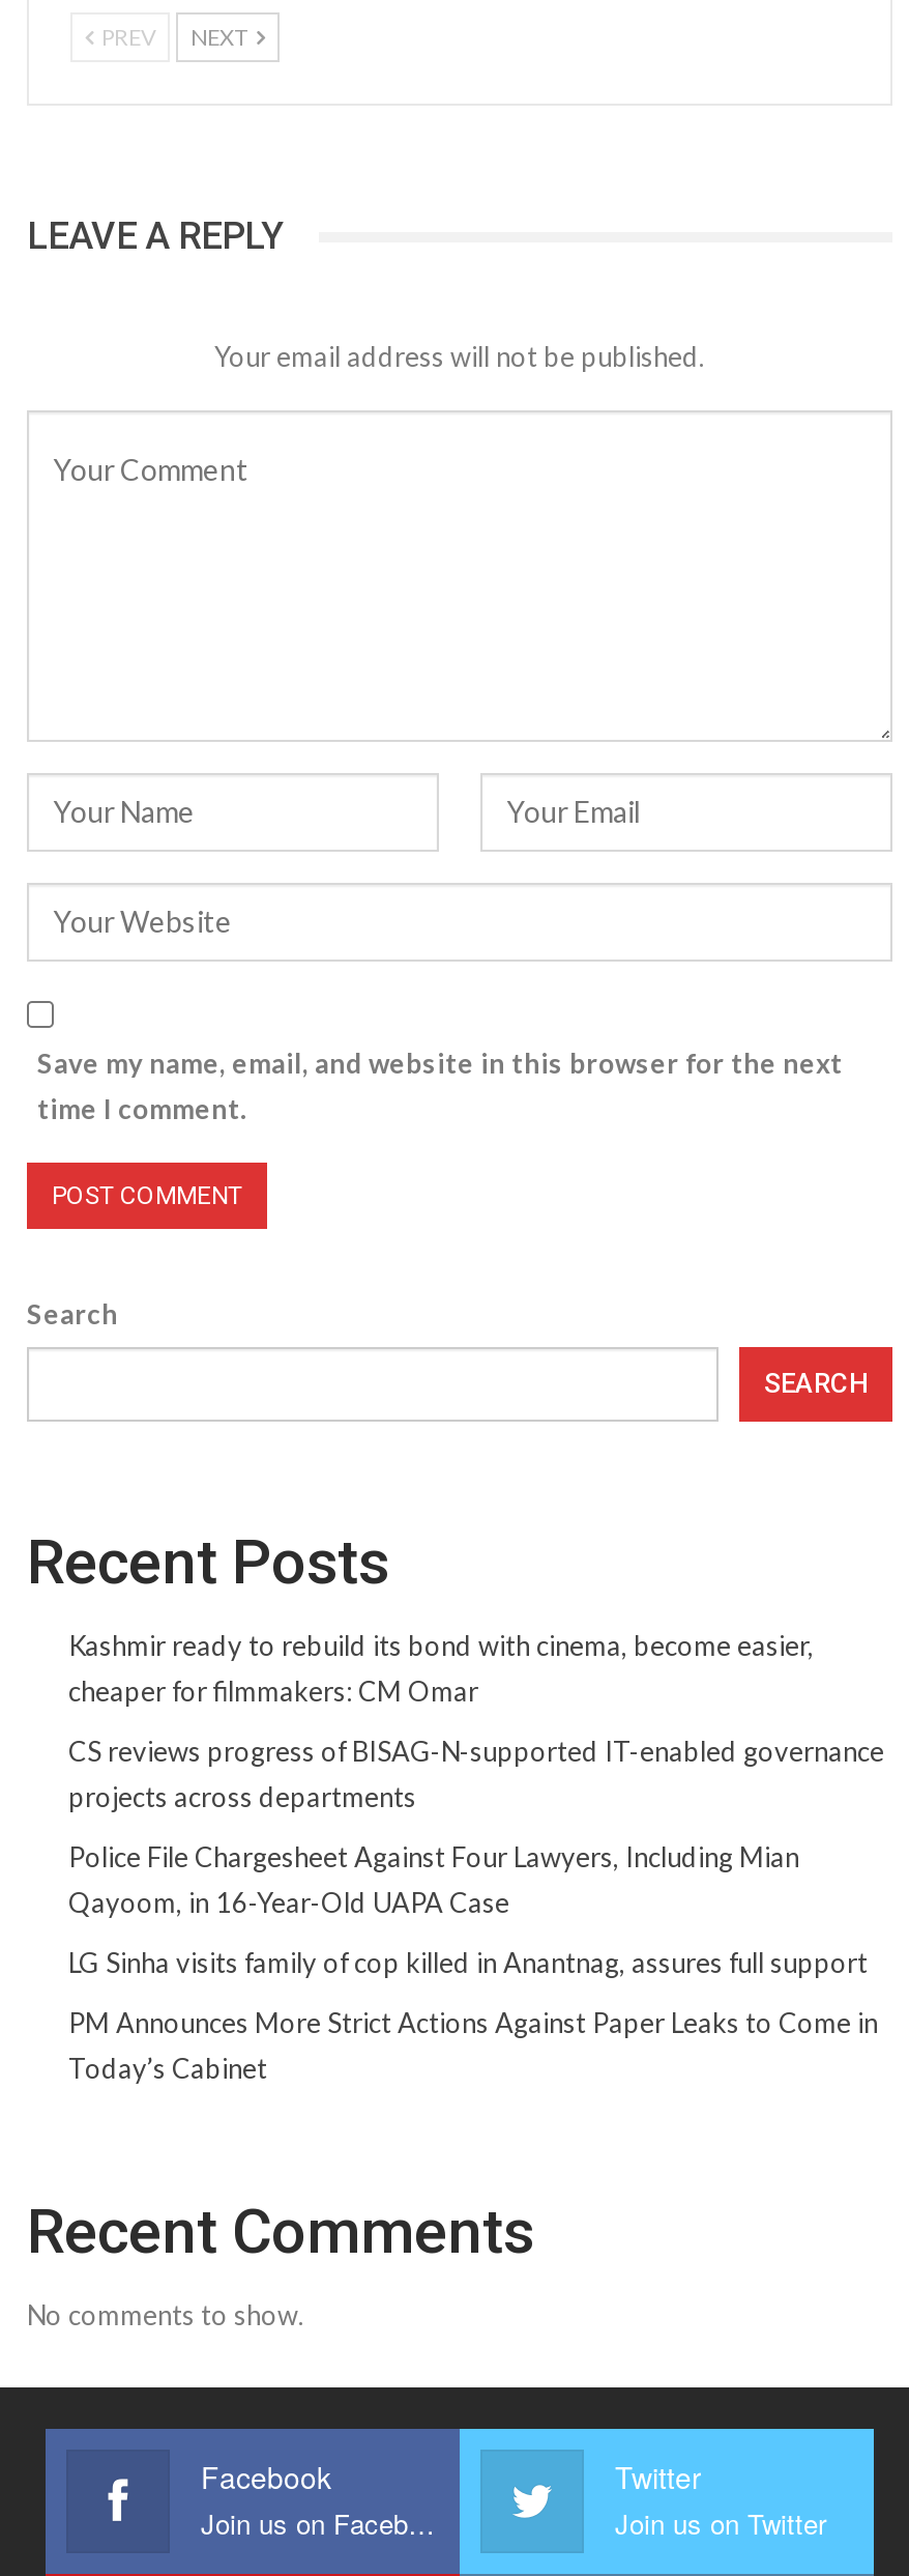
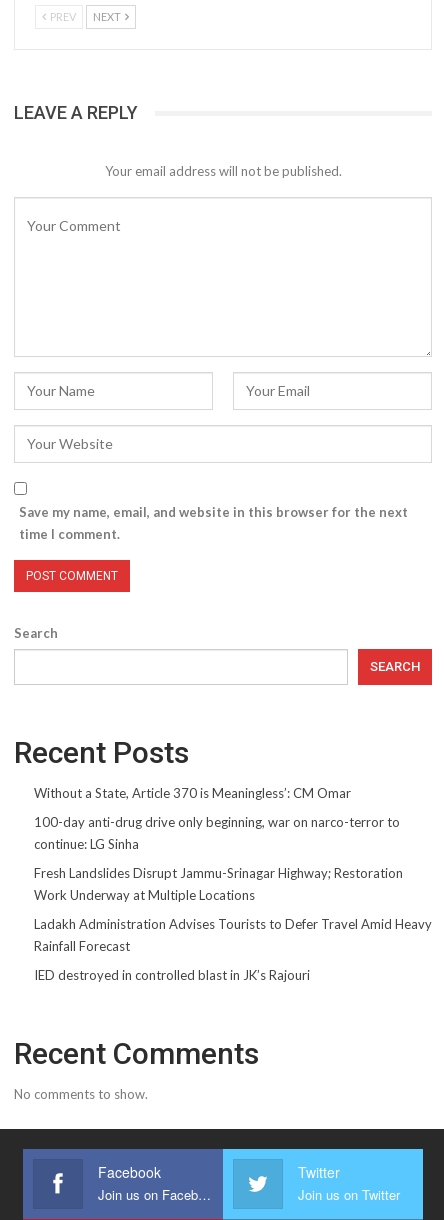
- Kashmir ready to rebuild its bond with cinema, become easier,
- cheaper for filmmakers: CM Omar
+ Without a State, Article 370 is Meaningless’: CM Omar

- CS reviews progress of BISAG-N-supported IT-enabled governance
- projects across departments
+ 100-day anti-drug drive only beginning, war on narco-terror to
+ continue: LG Sinha

- Police File Chargesheet Against Four Lawyers, Including Mian
- Qayoom, in 16-Year-Old UAPA Case
+ Fresh Landslides Disrupt Jammu-Srinagar Highway; Restoration
+ Work Underway at Multiple Locations

- LG Sinha visits family of cop killed in Anantnag, assures full support
+ Ladakh Administration Advises Tourists to Defer Travel Amid Heavy
+ Rainfall Forecast

- PM Announces More Strict Actions Against Paper Leaks to Come in
- Today’s Cabinet
+ IED destroyed in controlled blast in JK’s Rajouri
